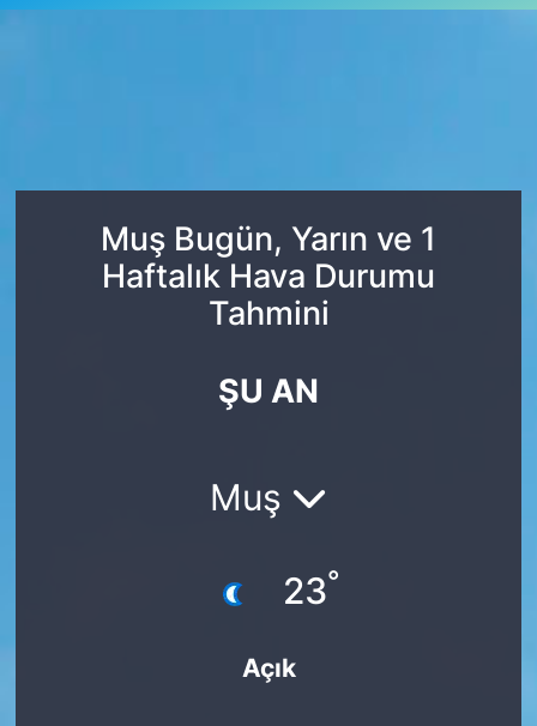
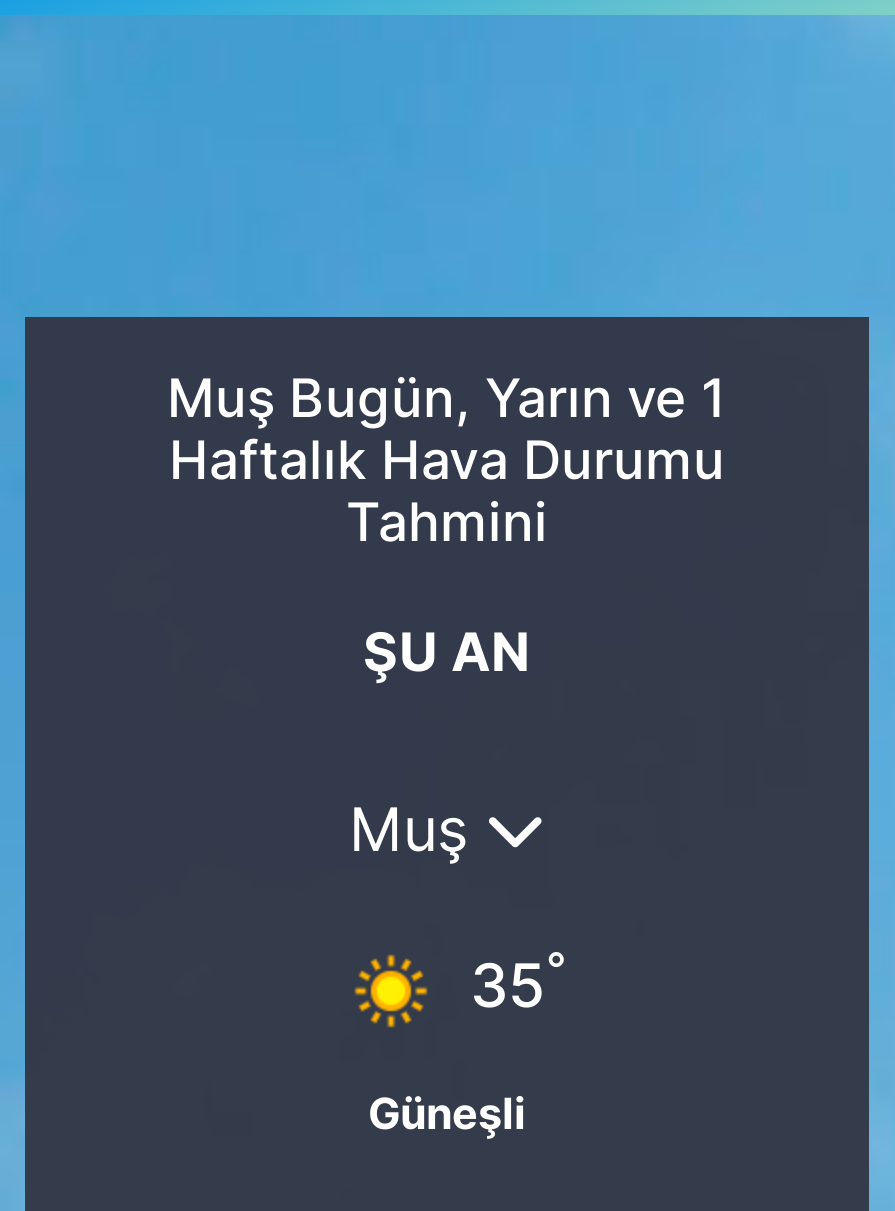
- [image]
- 23°
+ [image]
+ 35°

- Açık
+ Güneşli
